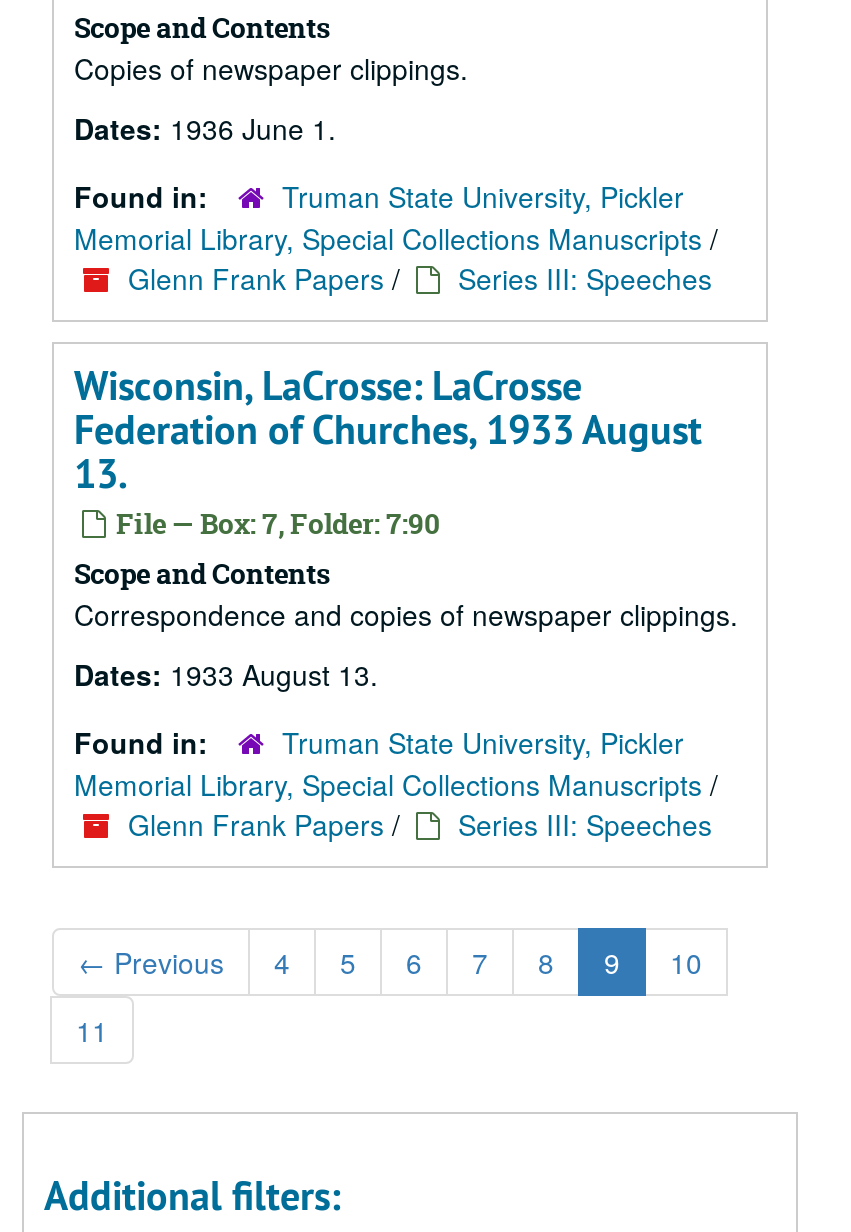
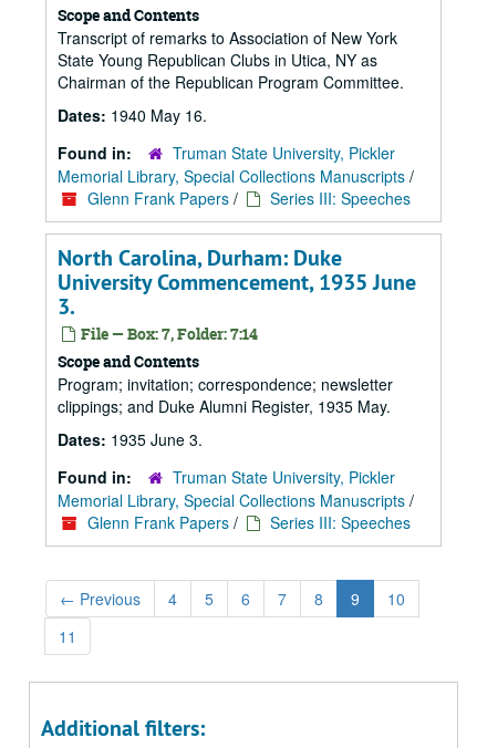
- Copies of newspaper clippings.
+ Transcript of remarks to Association of New York
+ State Young Republican Clubs in Utica, NY as
+ Chairman of the Republican Program Committee.

- Dates: 1936 June 1.
+ Dates: 1940 May 16.

- Wisconsin, LaCrosse: LaCrosse
- Federation of Churches, 1933 August
- 13.
- File — Box: 7, Folder: 7:90
+ North Carolina, Durham: Duke
+ University Commencement, 1935 June
+ 3.
+ File — Box: 7, Folder: 7:14

- Correspondence and copies of newspaper clippings.
+ Program; invitation; correspondence; newsletter
+ clippings; and Duke Alumni Register, 1935 May.

- Dates: 1933 August 13.
+ Dates: 1935 June 3.
